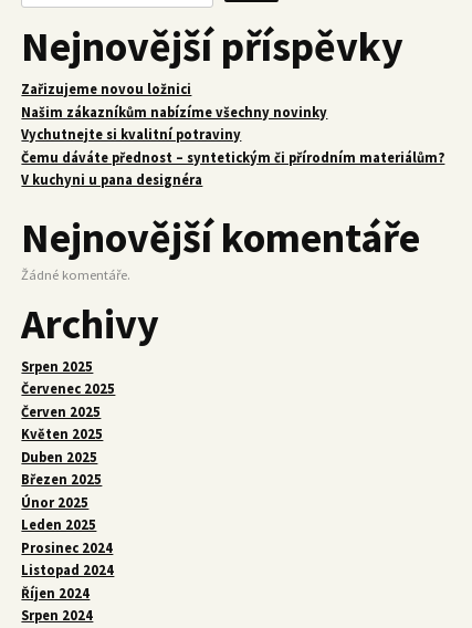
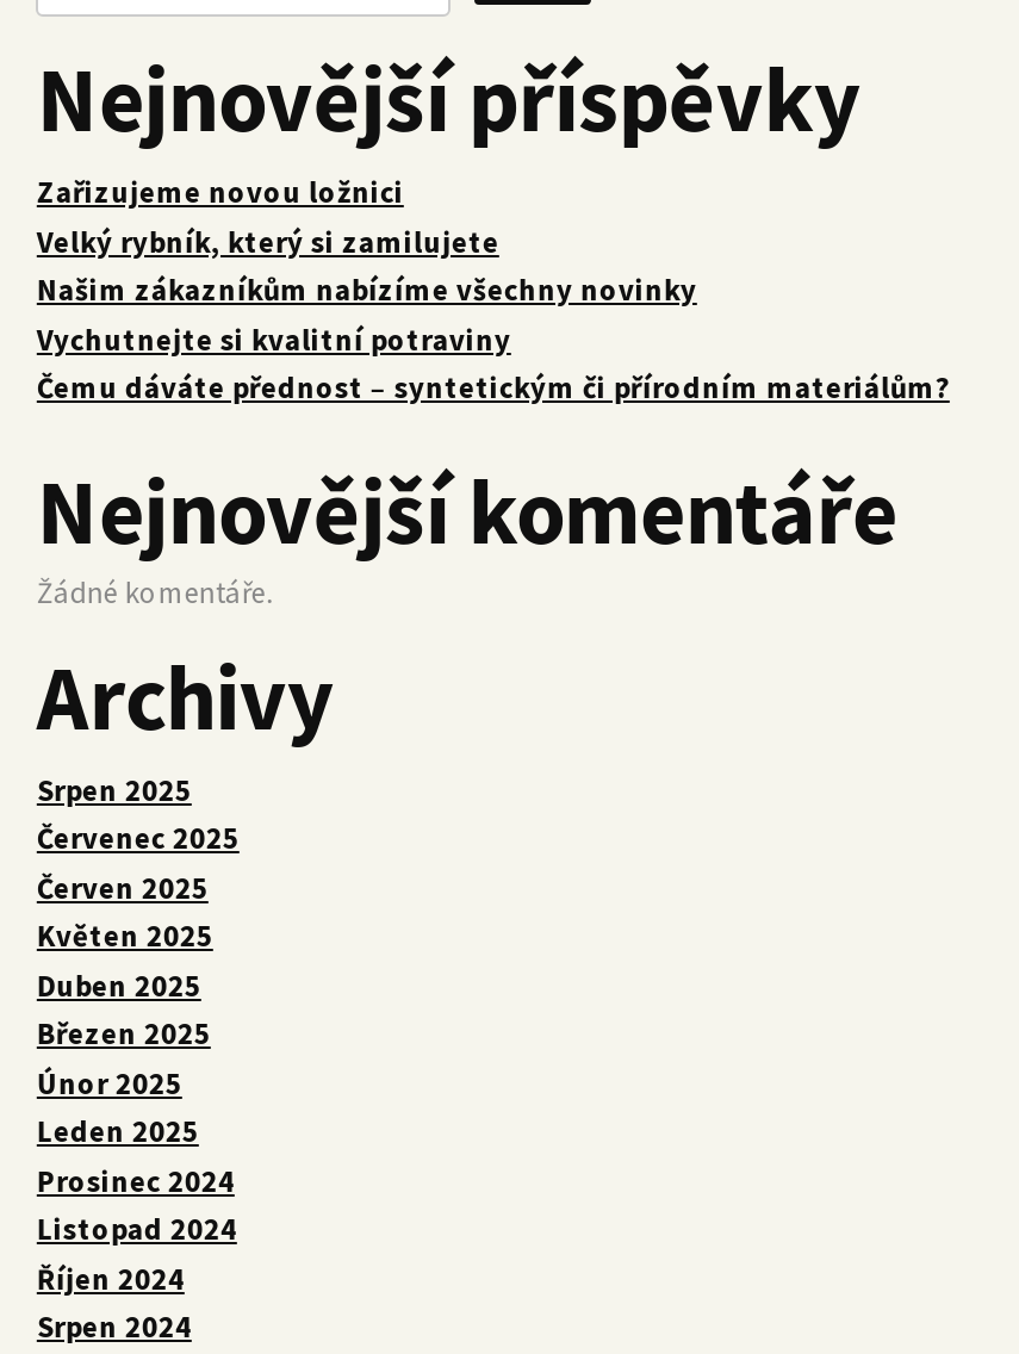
+ Velký rybník, který si zamilujete

moved down: Našim zákazníkům nabízíme všechny novinky | Vychutnejte si kvalitní potraviny | Čemu dáváte přednost – syntetickým či přírodním materiálům?

- V kuchyni u pana designéra
